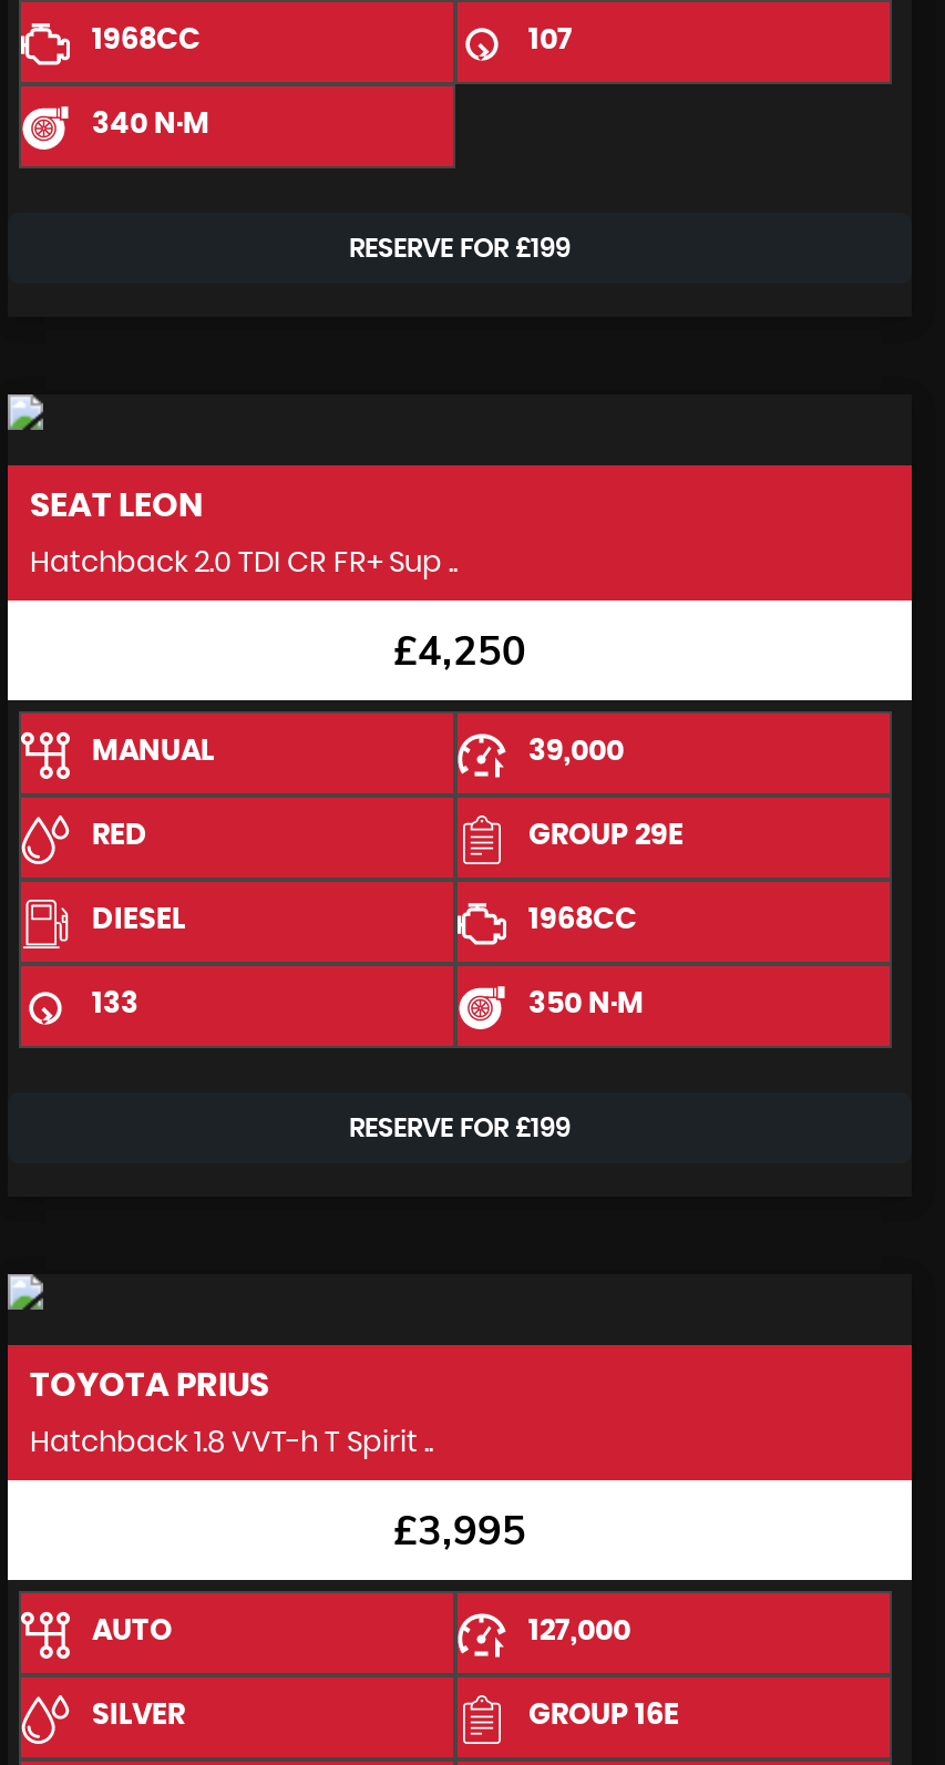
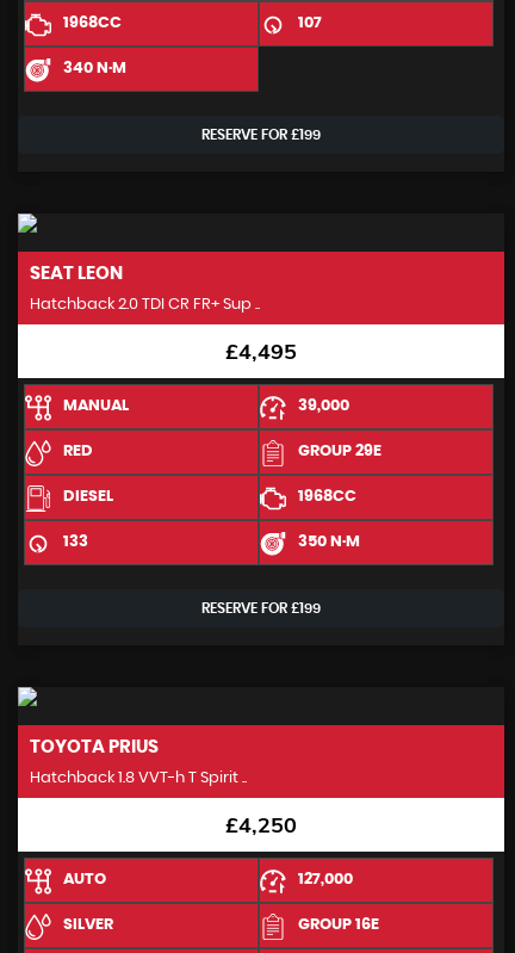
- £4,250
+ £4,495

- £3,995
+ £4,250
